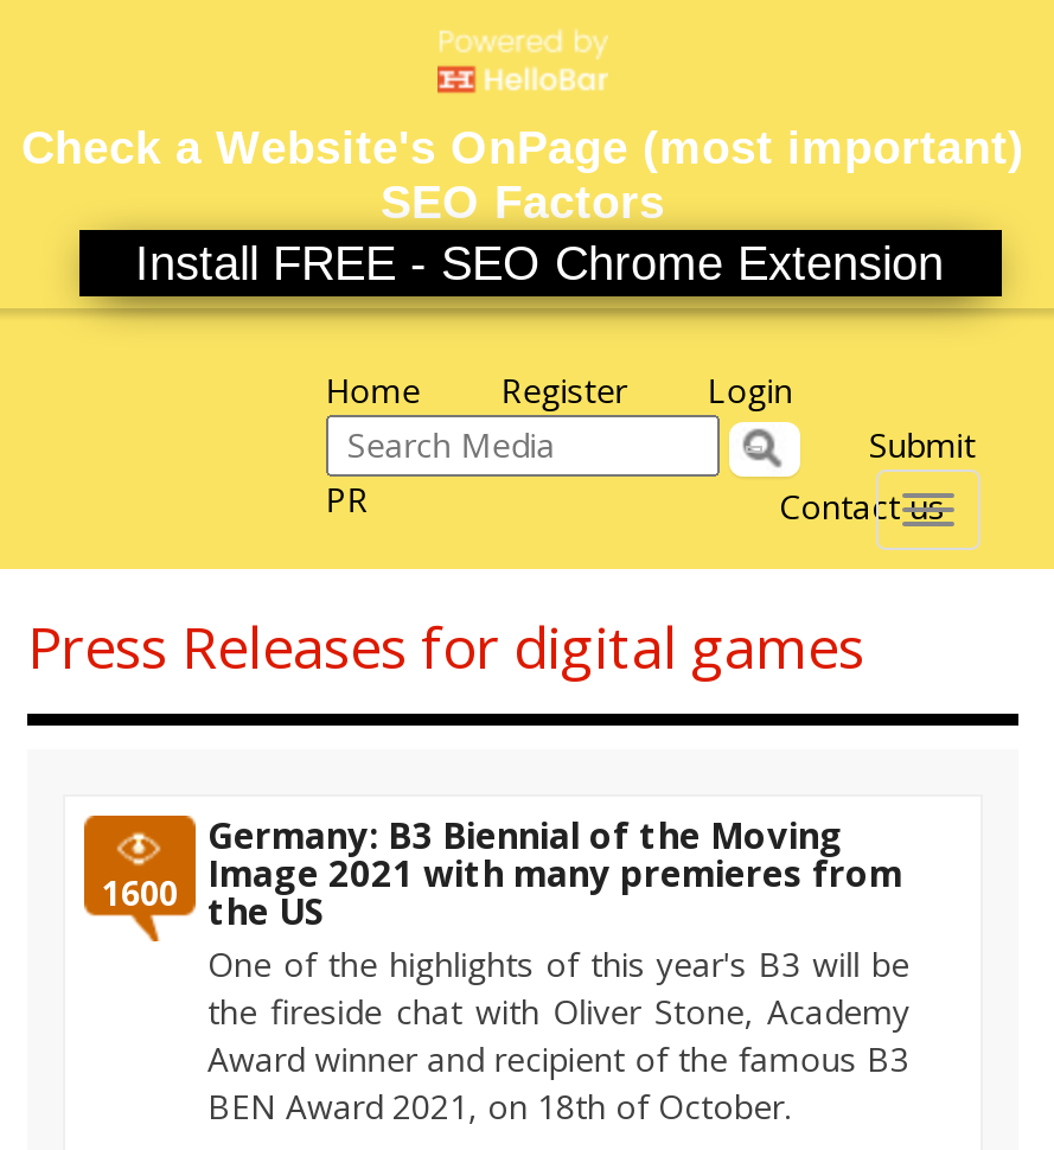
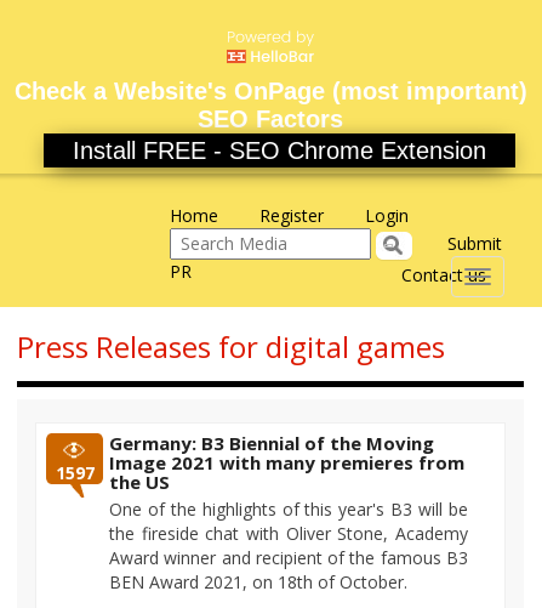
- 1600 Image 2021 with many premieres from the US
+ 1597 Image 2021 with many premieres from the US
